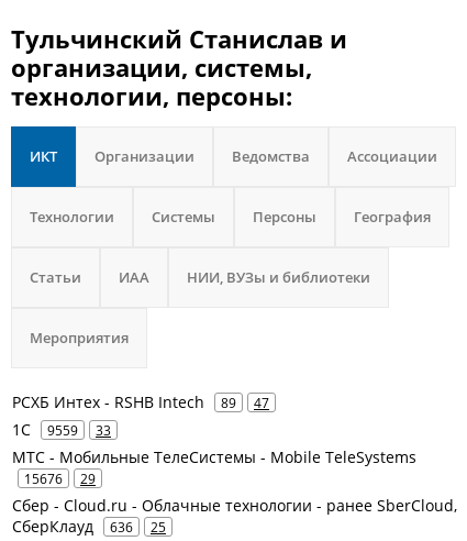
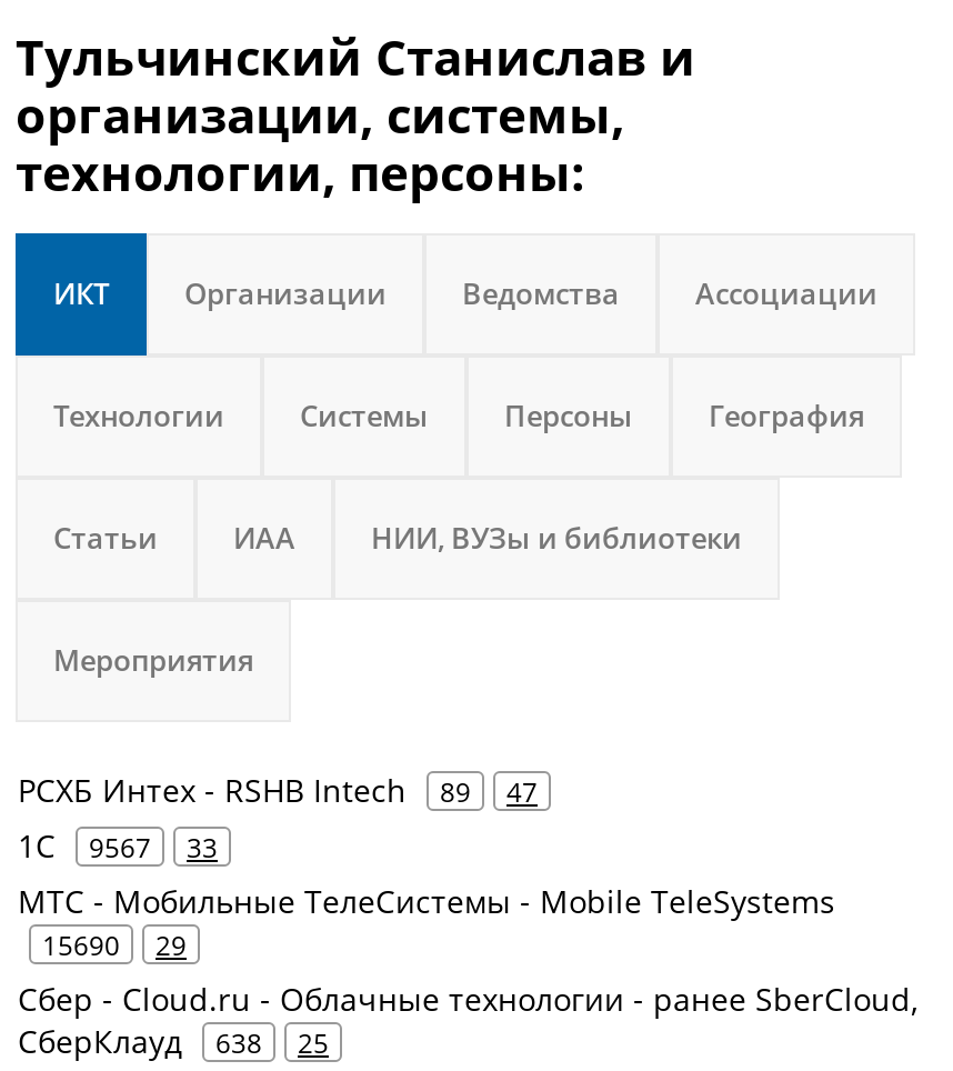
- 1С 9559 33
+ 1С 9567 33

- 15676 29
+ 15690 29

- СберКлауд 636 25
+ СберКлауд 638 25
